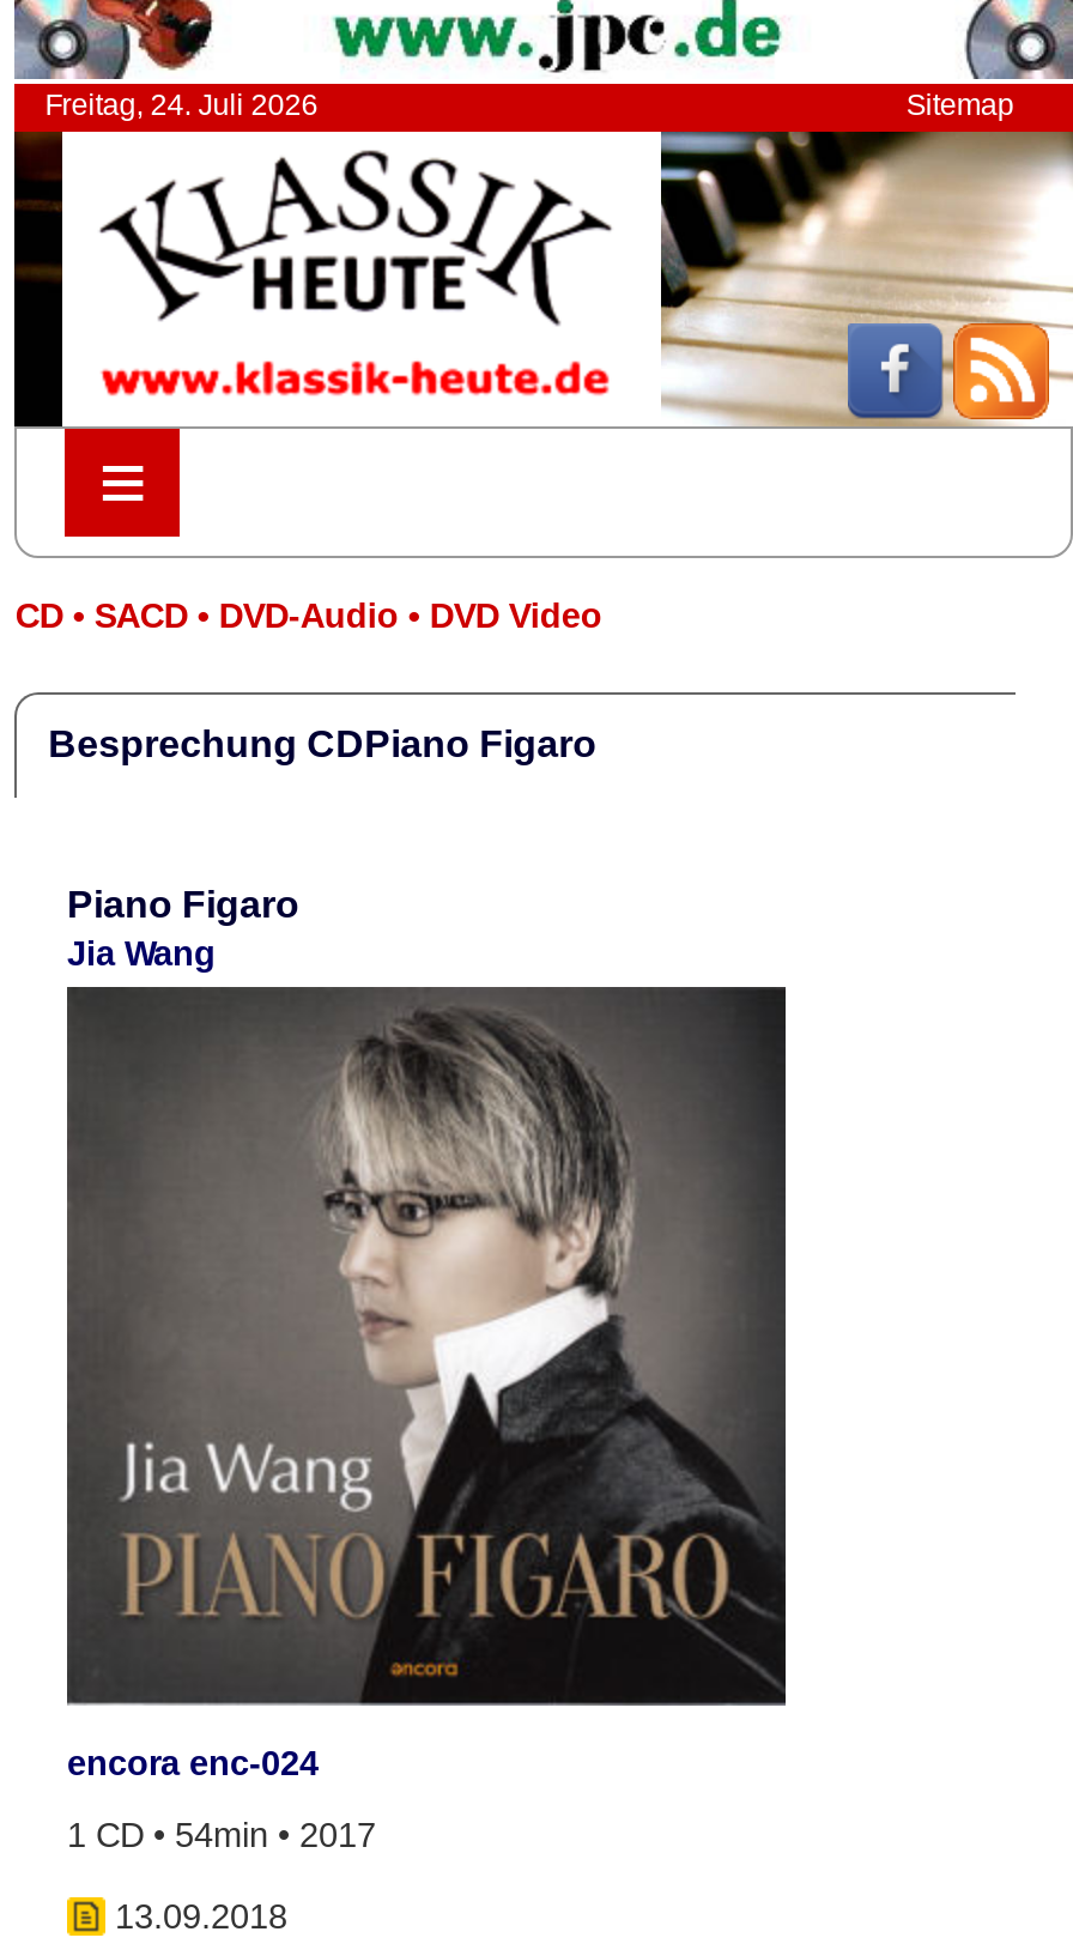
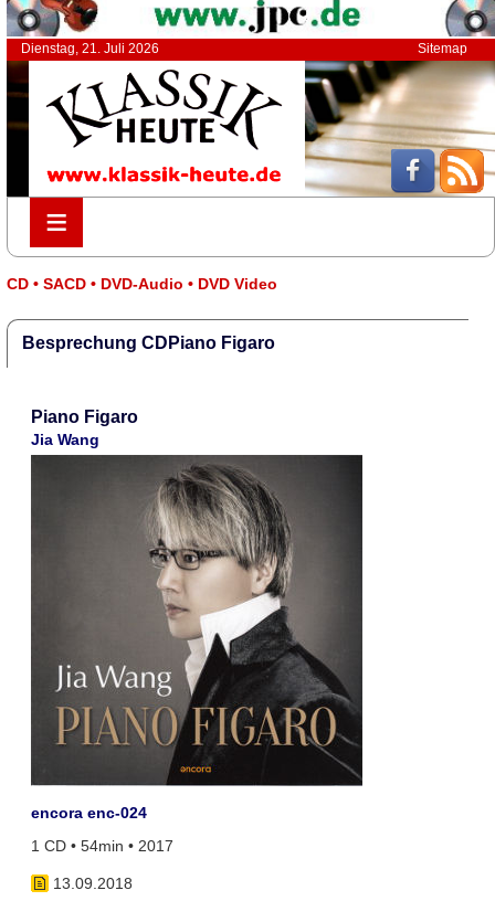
- Freitag, 24. Juli 2026
+ Dienstag, 21. Juli 2026
